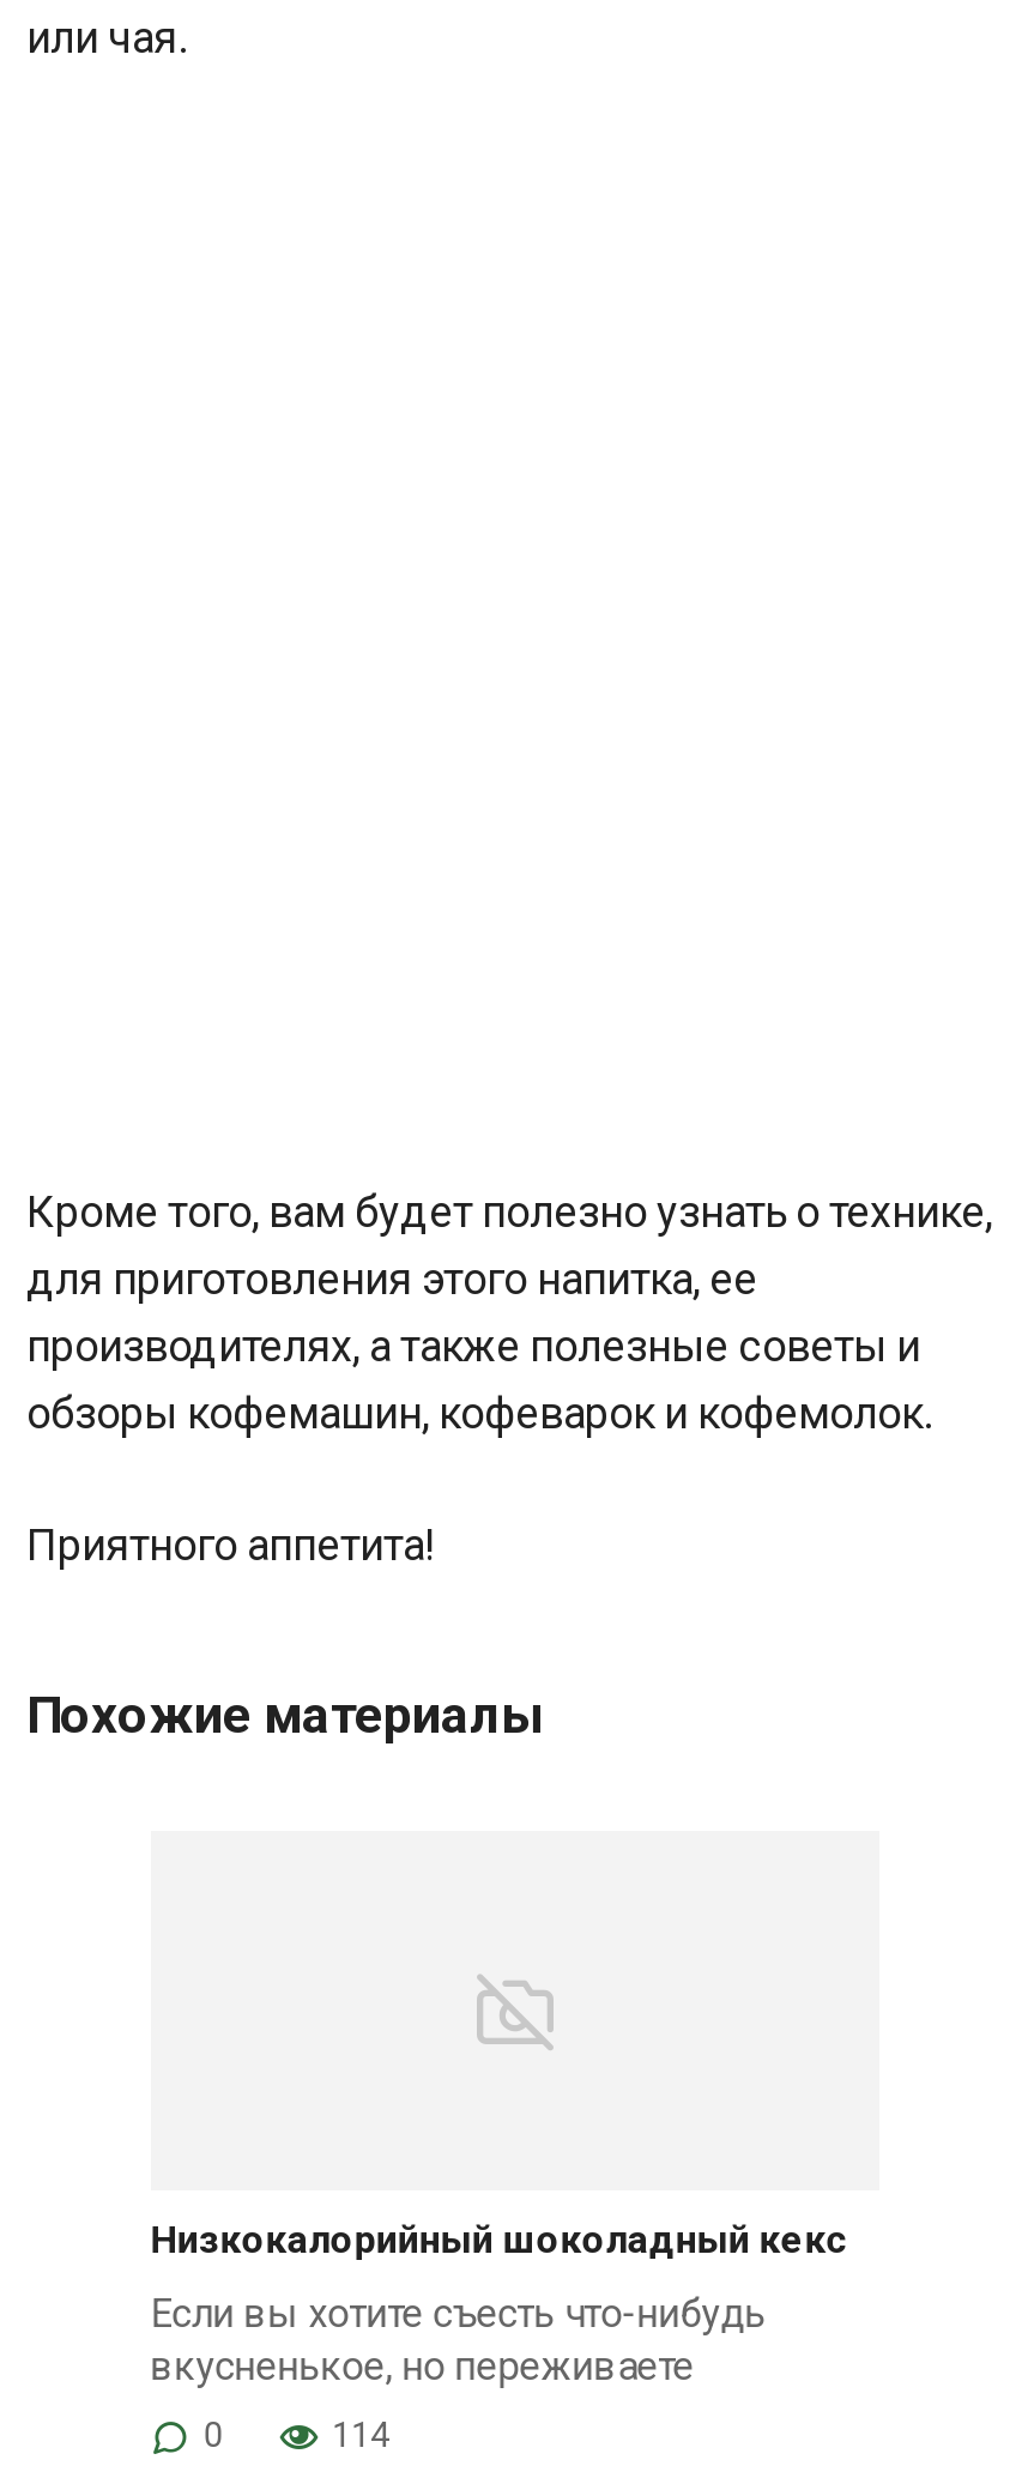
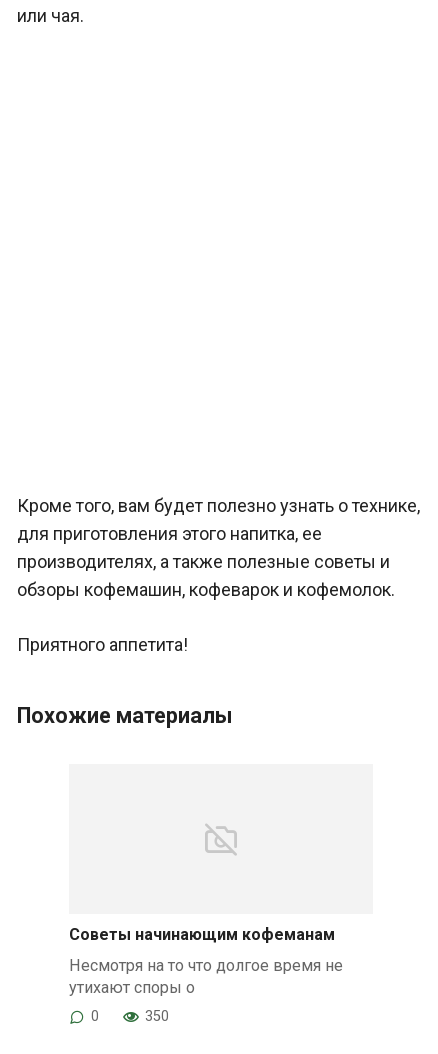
- Низкокалорийный шоколадный кекс
+ Советы начинающим кофеманам

- Если вы хотите съесть что-нибудь
- вкусненькое, но переживаете
+ Несмотря на то что долгое время не
+ утихают споры о

- 114
+ 350
